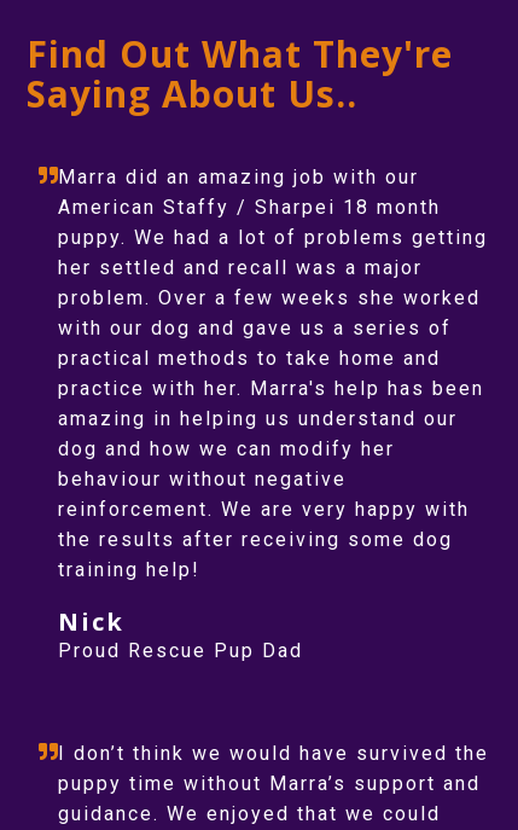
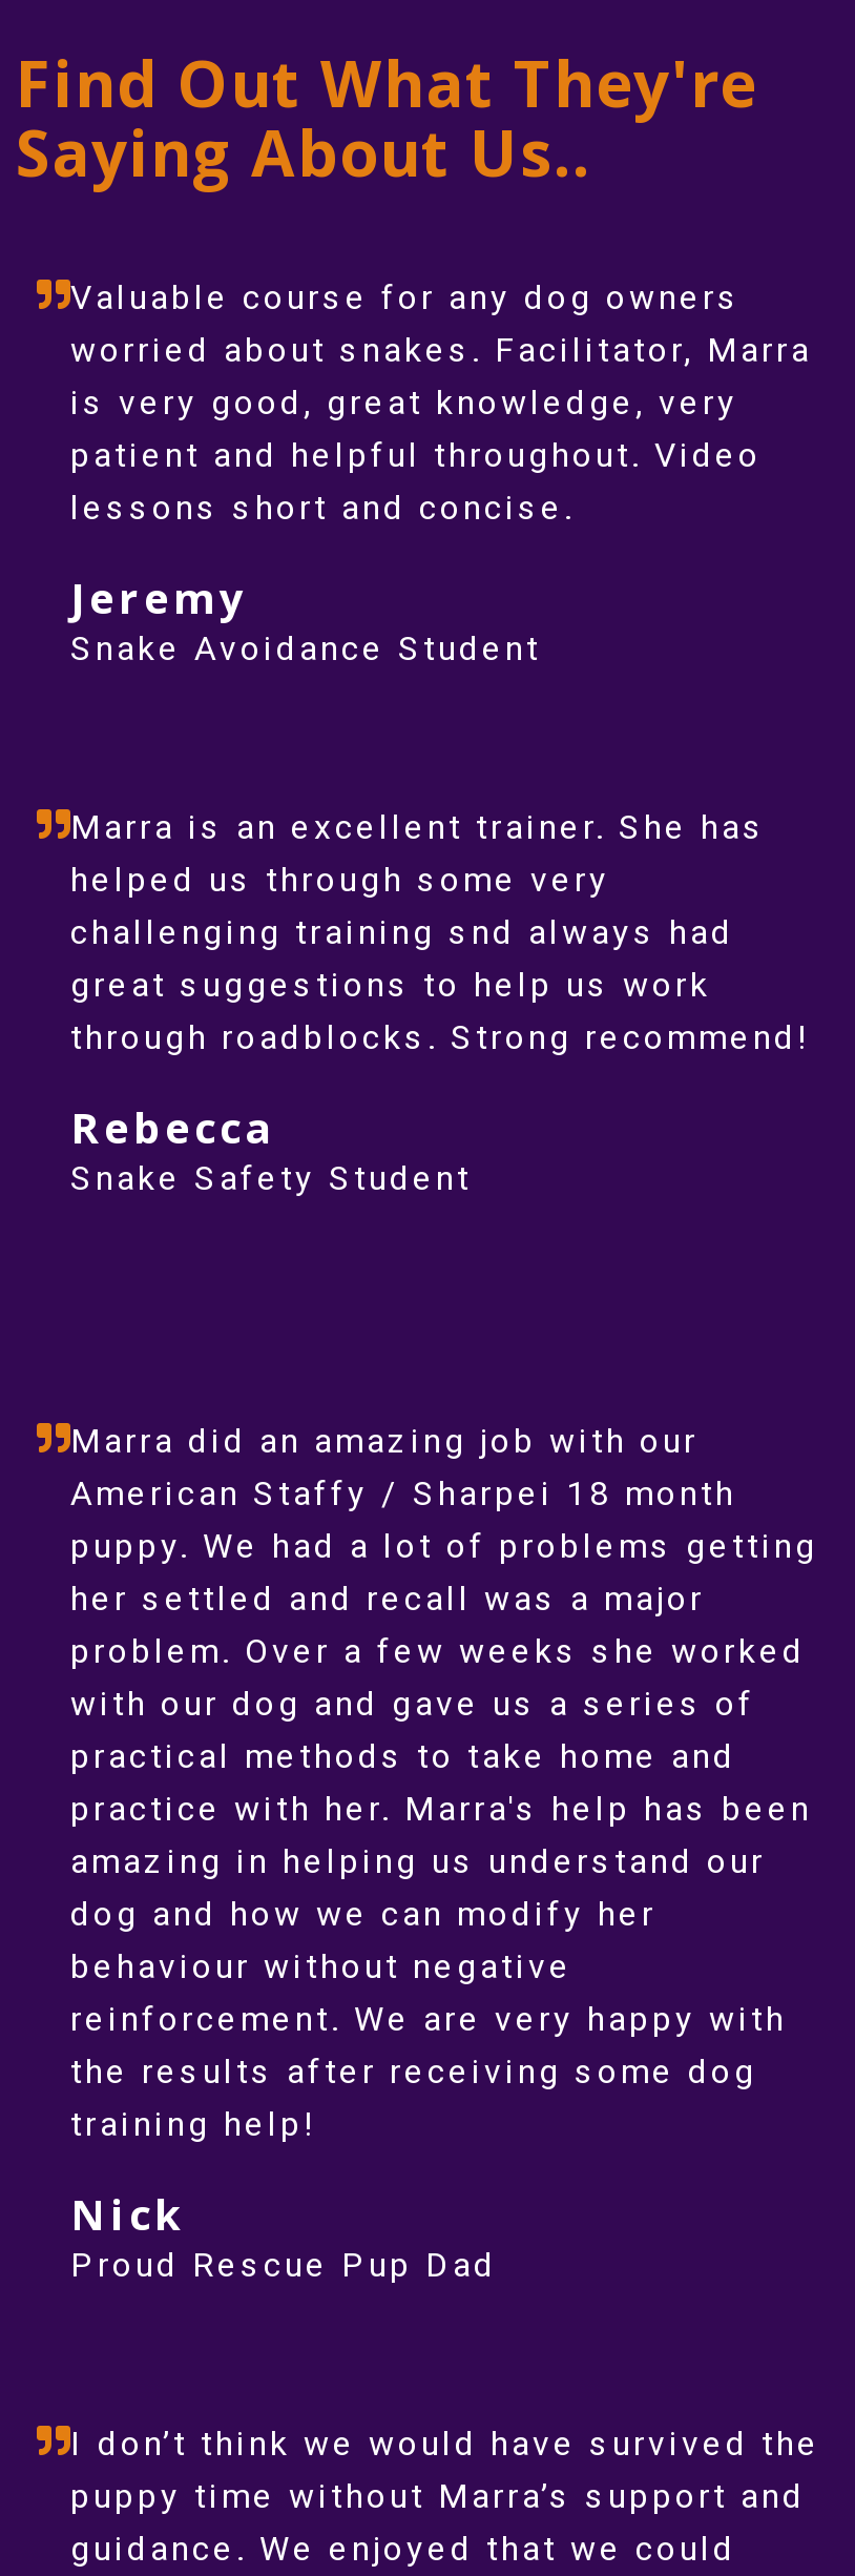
+ Valuable course for any dog owners
+ worried about snakes. Facilitator, Marra
+ is very good, great knowledge, very
+ patient and helpful throughout. Video
+ lessons short and concise.
+ Jeremy
+ Snake Avoidance Student

+ Marra is an excellent trainer. She has
+ helped us through some very
+ challenging training snd always had
+ great suggestions to help us work
+ through roadblocks. Strong recommend!
+ Rebecca
+ Snake Safety Student
